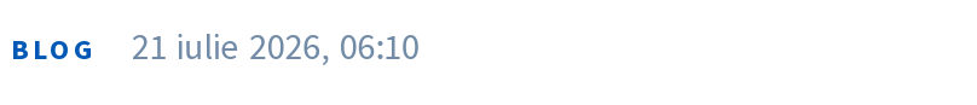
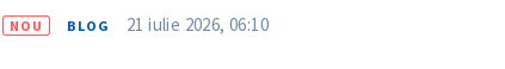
+ NOU
